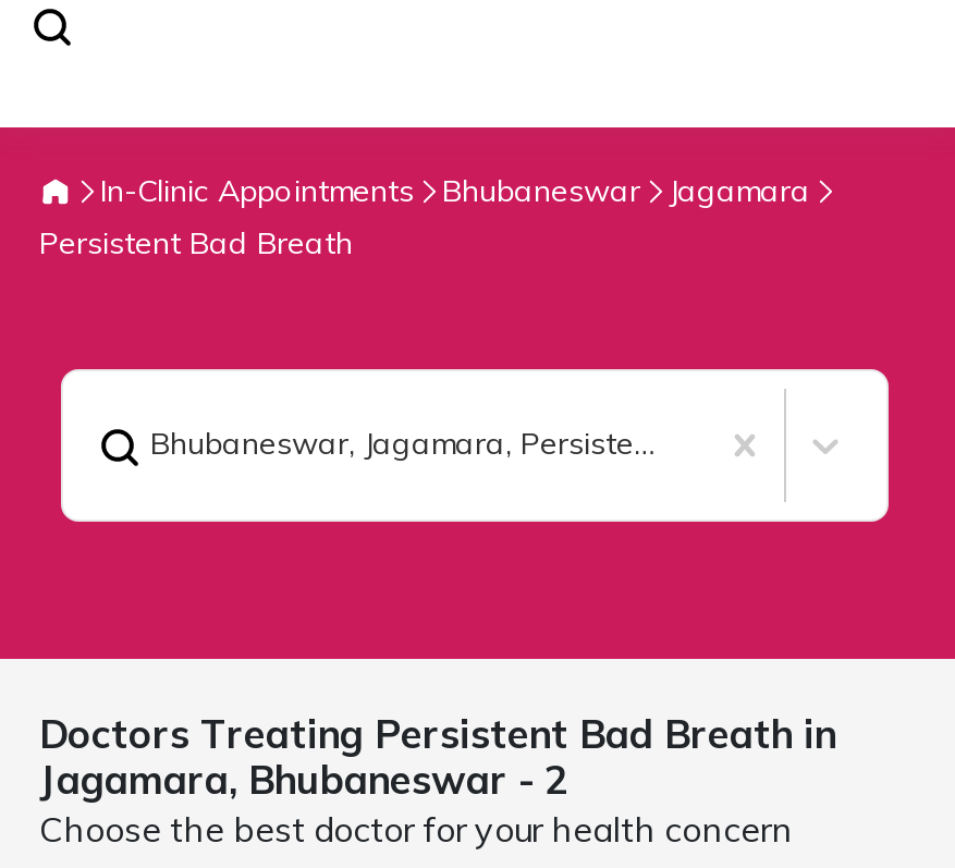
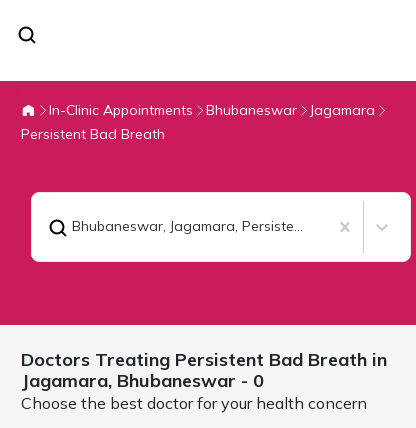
- Jagamara, Bhubaneswar - 2
+ Jagamara, Bhubaneswar - 0
